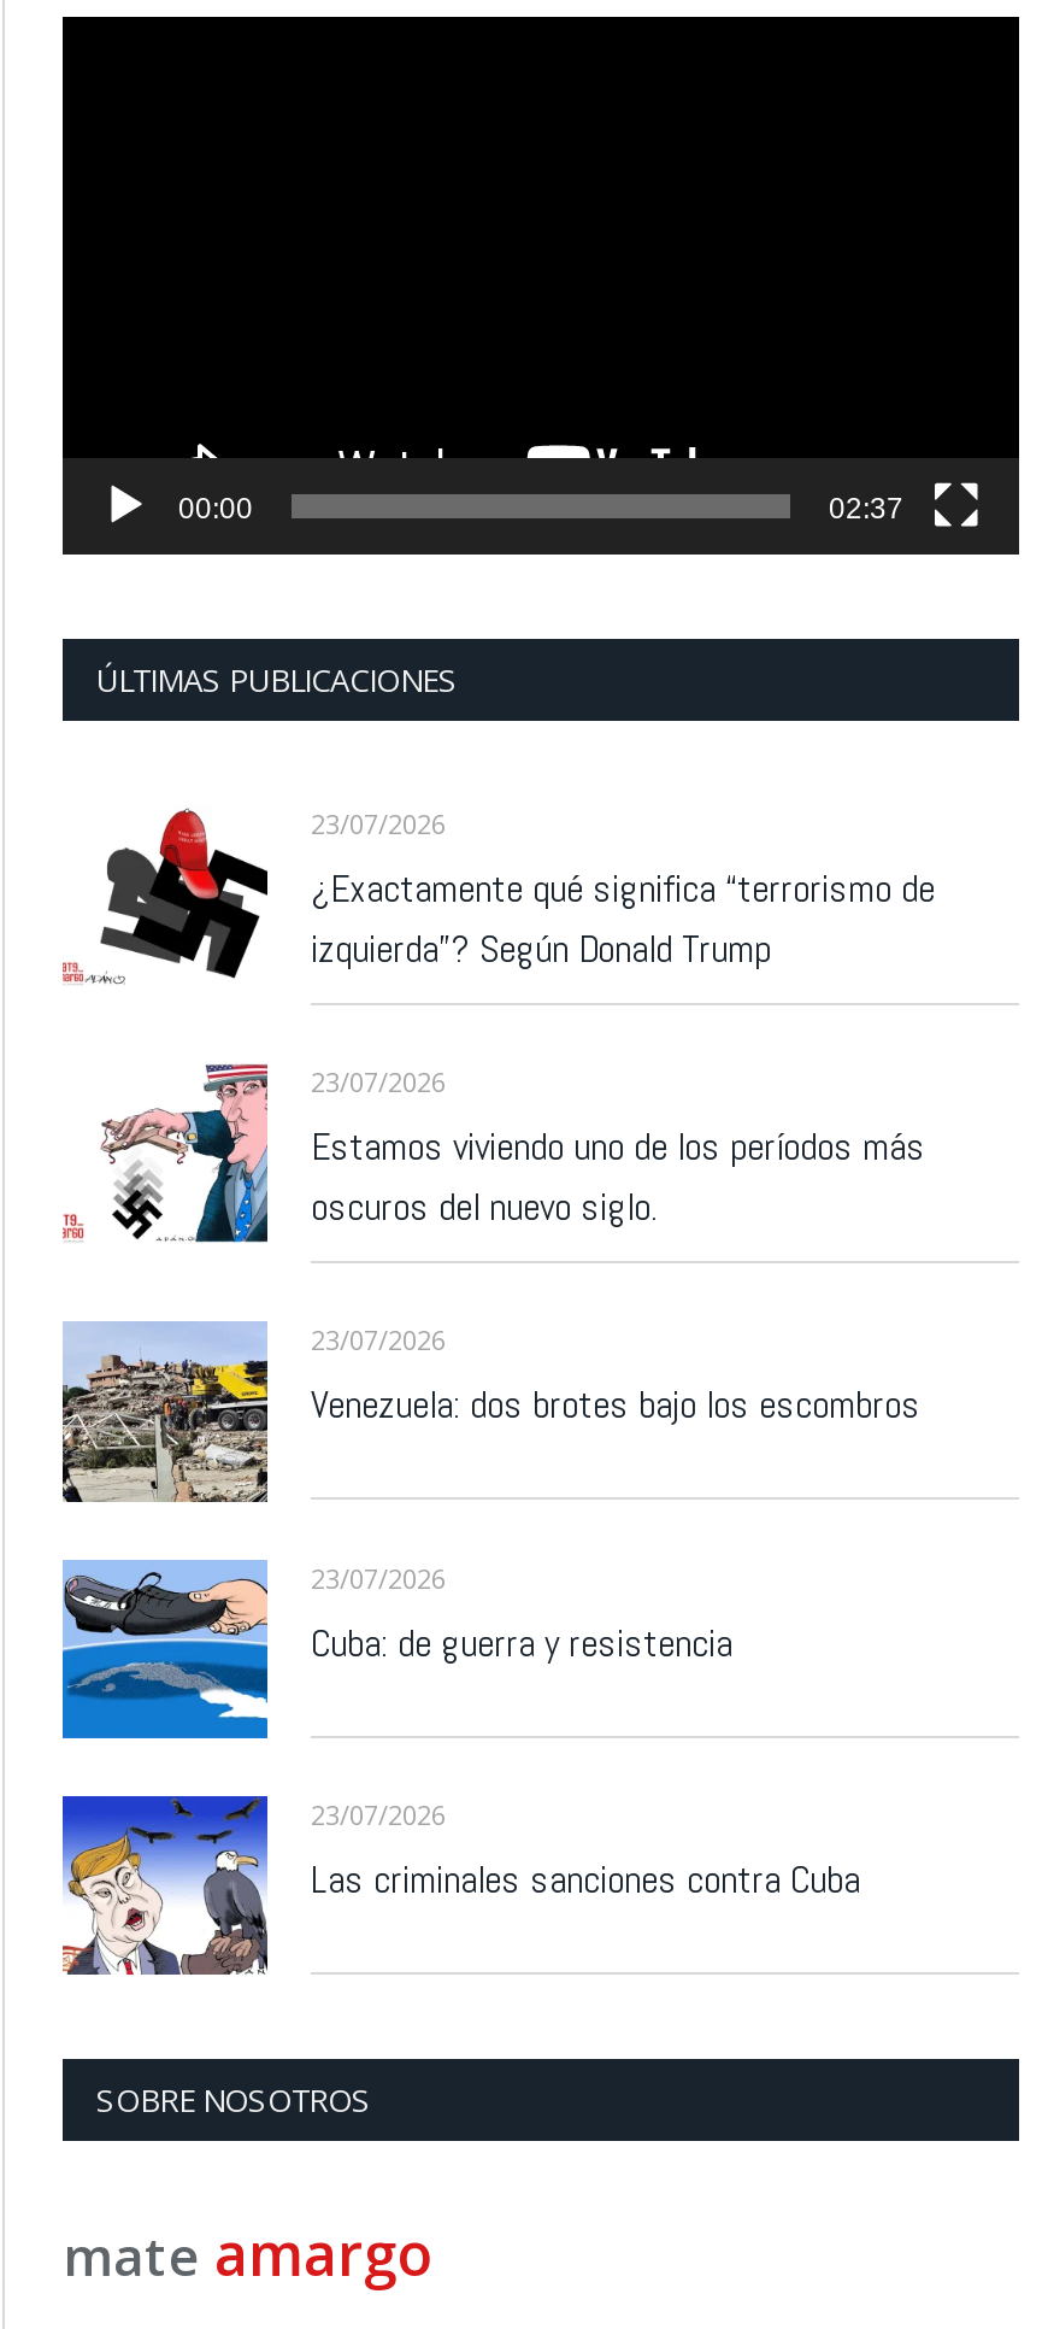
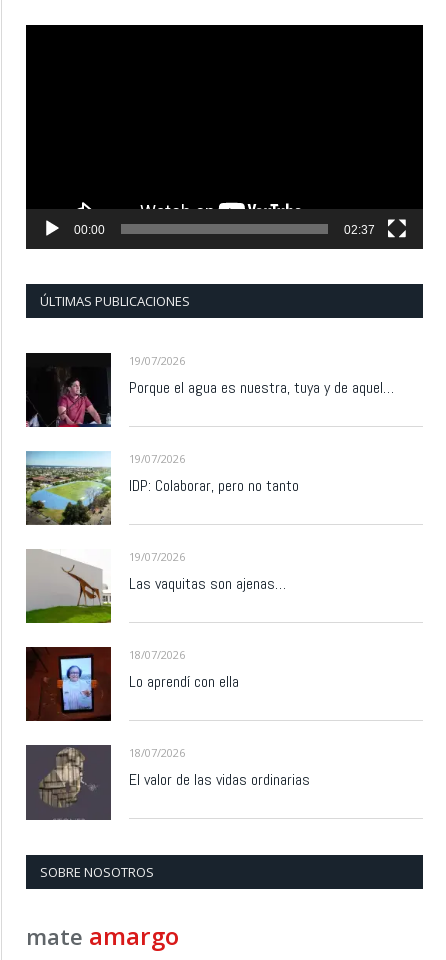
- [image]
- 23/07/2026
- ¿Exactamente qué significa “terrorismo de
- izquierda”? Según Donald Trump
+ [image]
+ 19/07/2026
+ Porque el agua es nuestra, tuya y de aquel…

- [image]
- 23/07/2026
- Estamos viviendo uno de los períodos más
- oscuros del nuevo siglo.
+ [image]
+ 19/07/2026
+ IDP: Colaborar, pero no tanto

- [image]
- 23/07/2026
- Venezuela: dos brotes bajo los escombros
+ [image]
+ 19/07/2026
+ Las vaquitas son ajenas…

- [image]
- 23/07/2026
- Cuba: de guerra y resistencia
+ [image]
+ 18/07/2026
+ Lo aprendí con ella

- [image]
- 23/07/2026
- Las criminales sanciones contra Cuba
+ [image]
+ 18/07/2026
+ El valor de las vidas ordinarias
